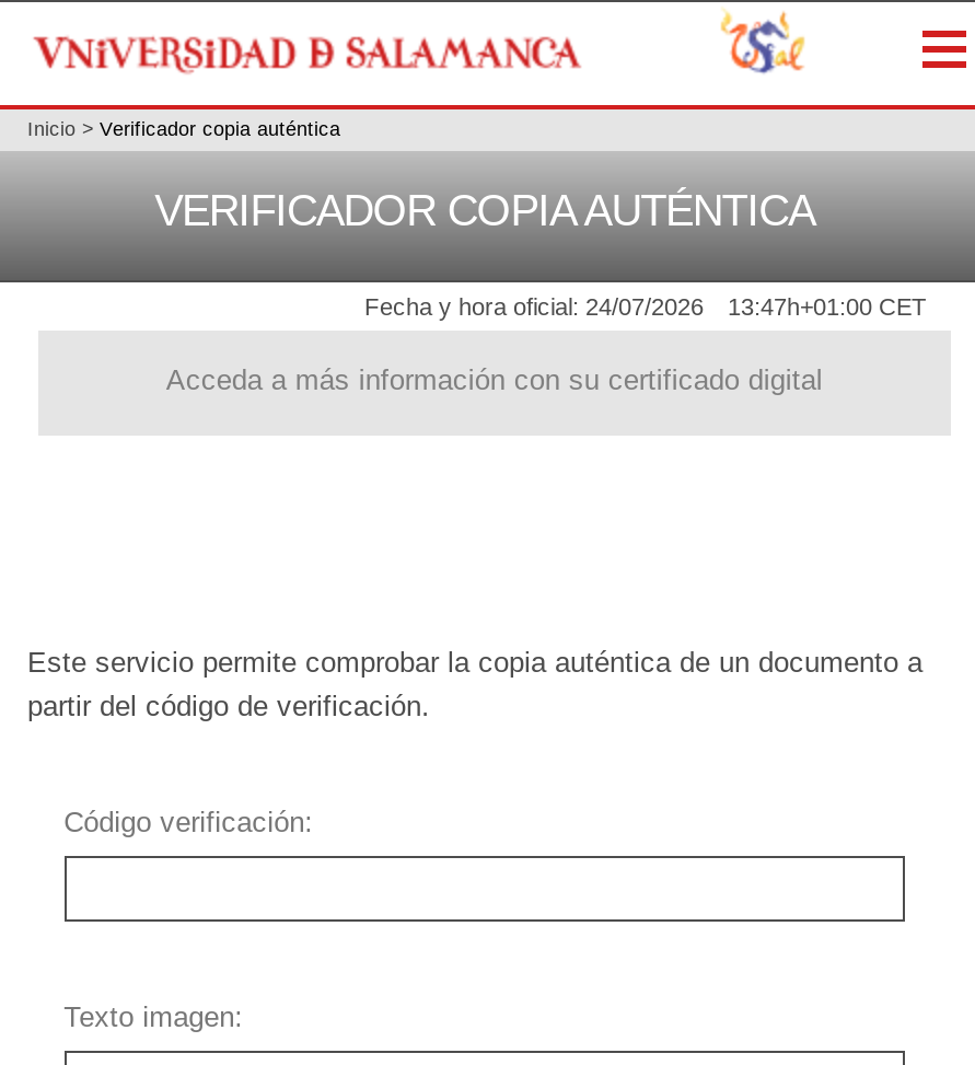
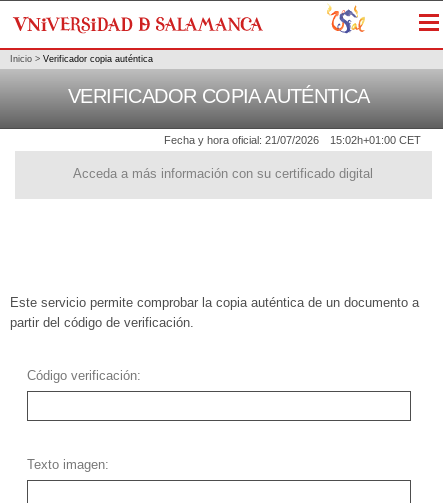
- Fecha y hora oficial: 24/07/2026
+ Fecha y hora oficial: 21/07/2026

- 13:47h+01:00 CET
+ 15:02h+01:00 CET
